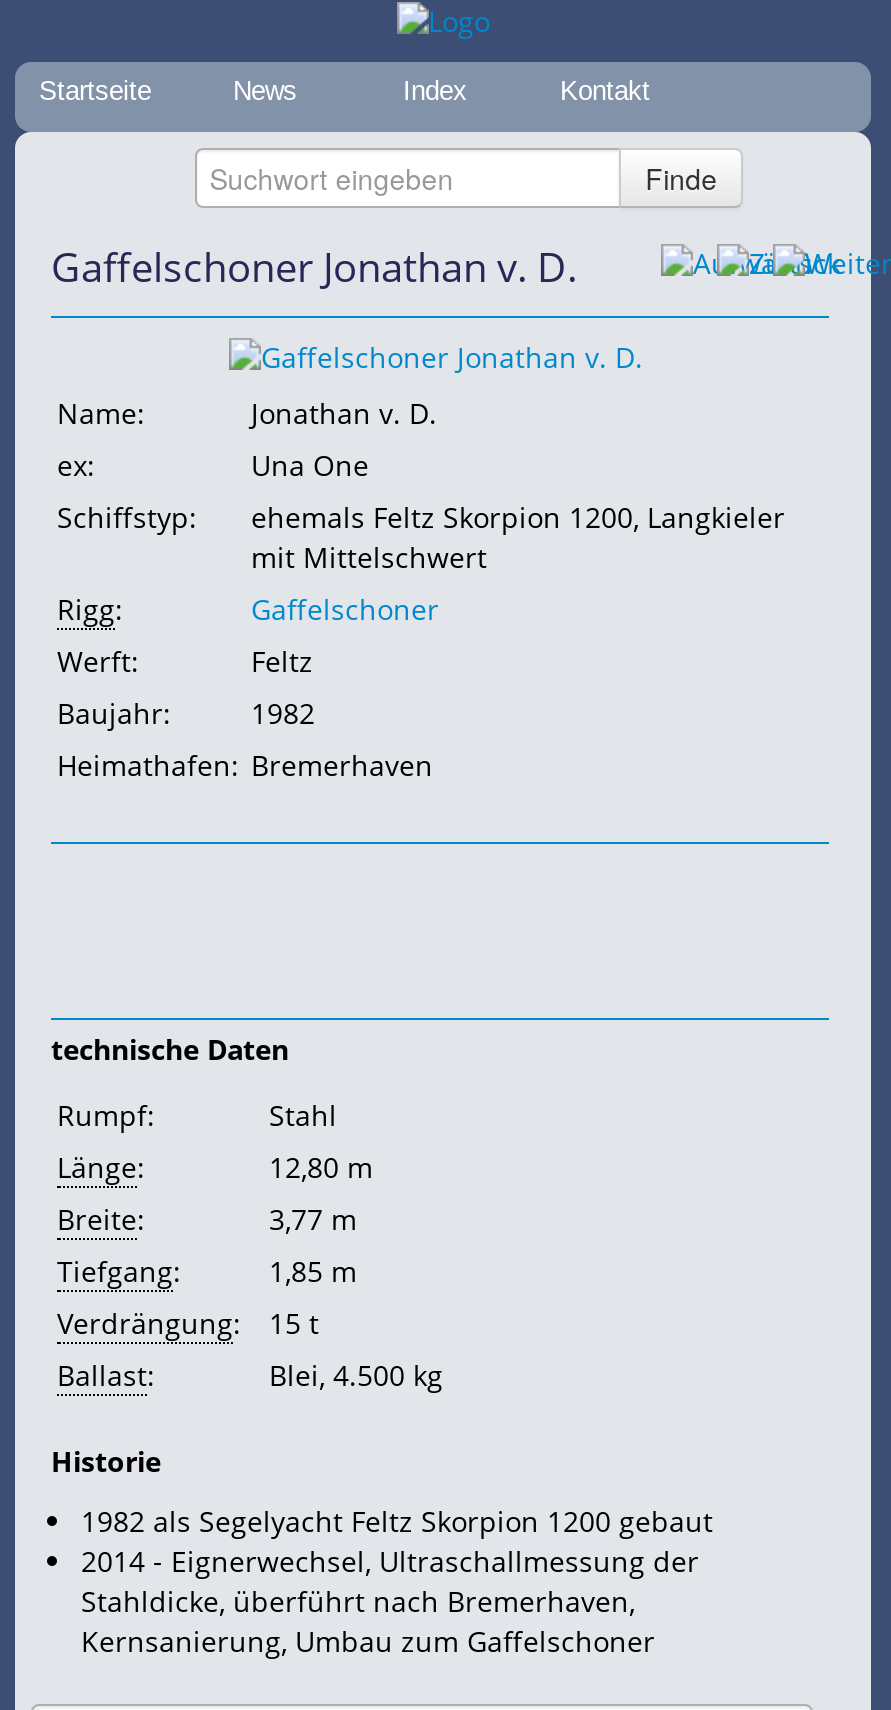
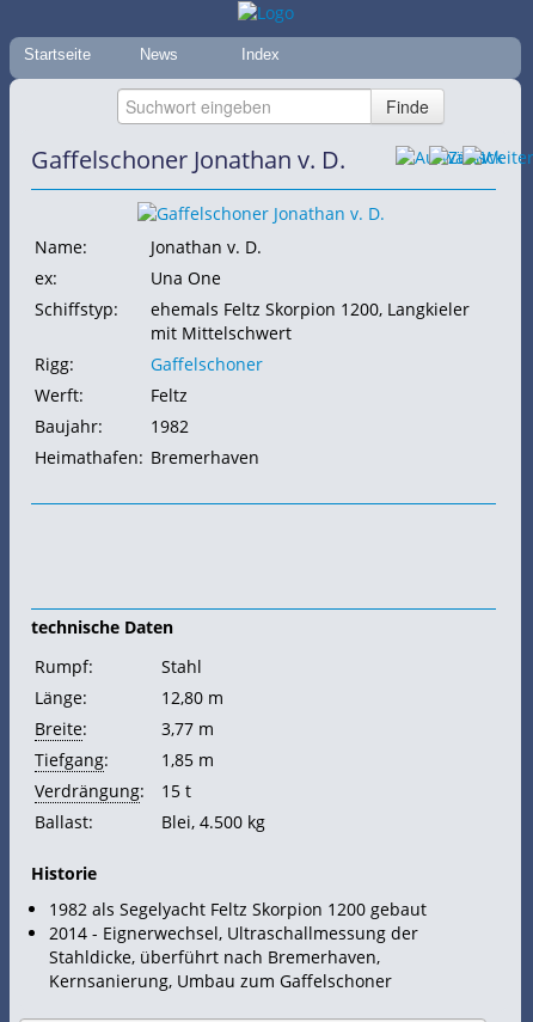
- Kontakt
